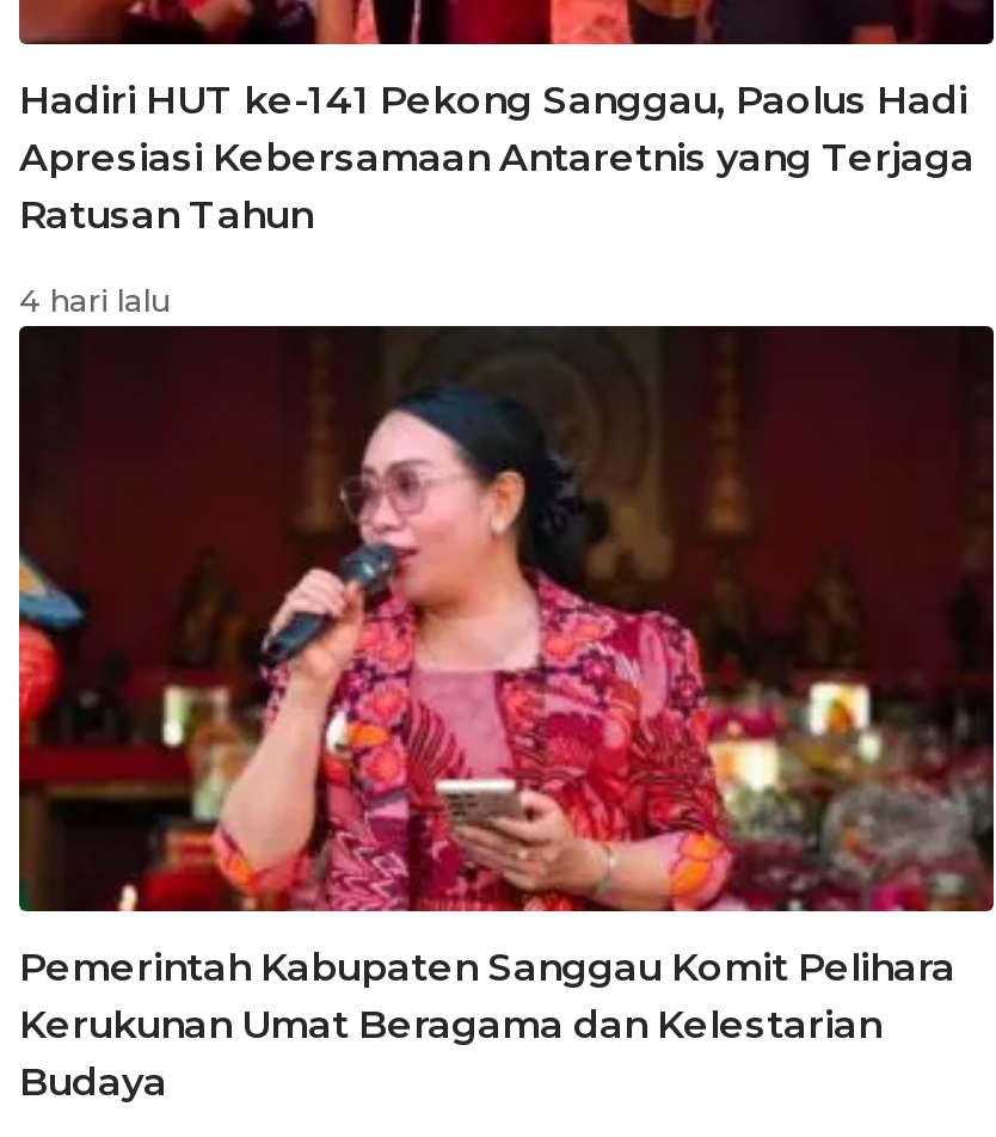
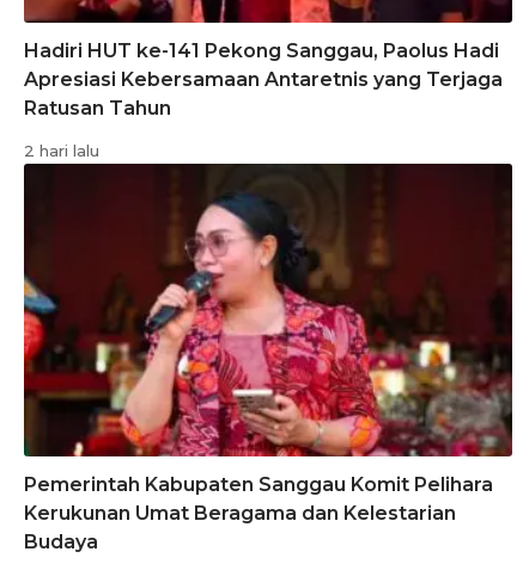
- 4 hari lalu
+ 2 hari lalu
